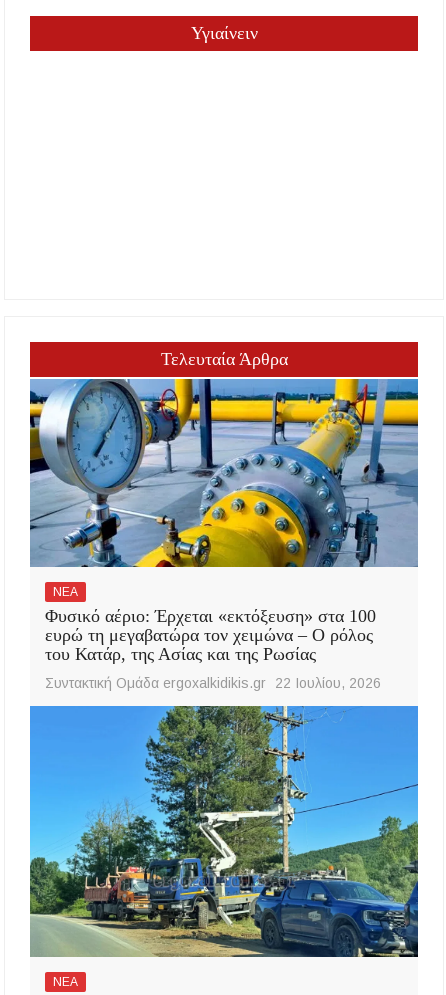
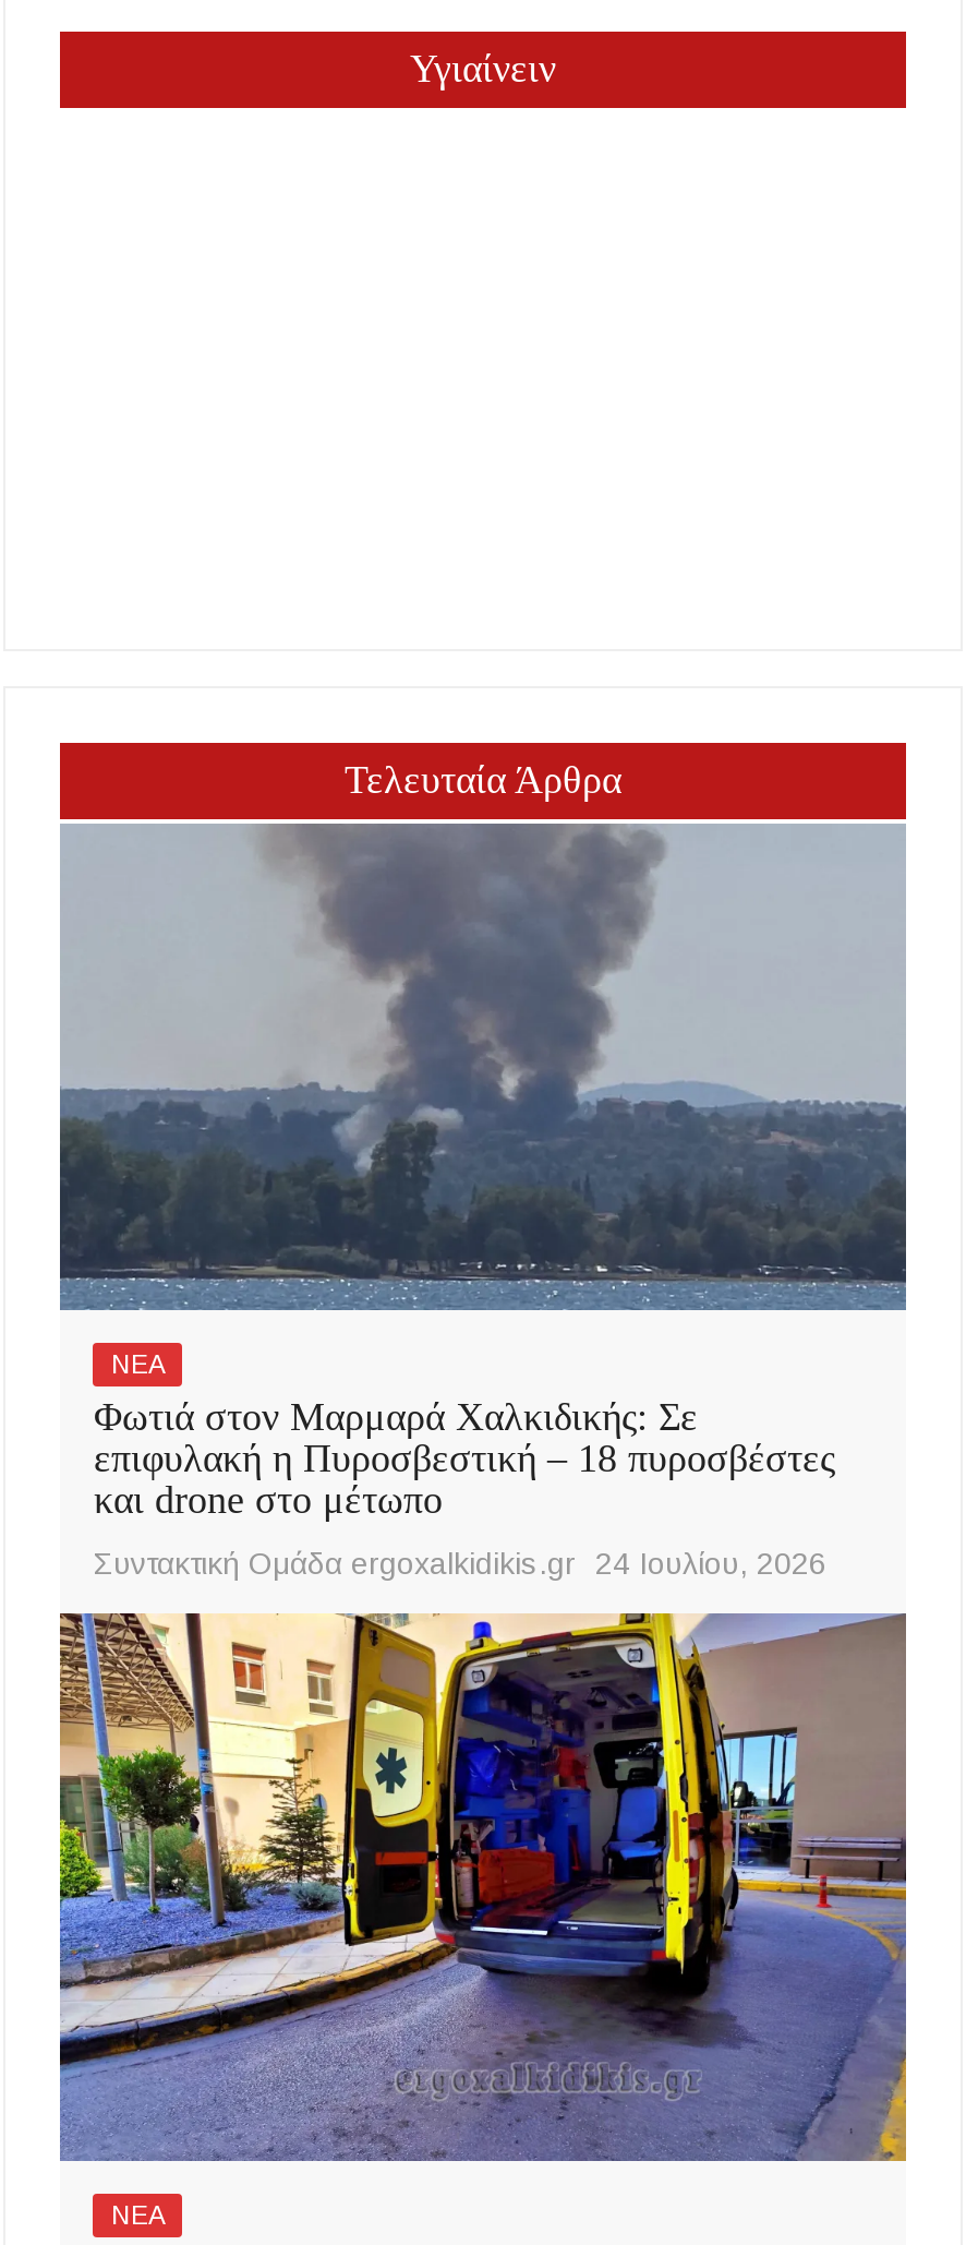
- [image]
- Φυσικό αέριο: Έρχεται «εκτόξευση» στα 100
- ευρώ τη μεγαβατώρα τον χειμώνα – Ο ρόλος
- του Κατάρ, της Ασίας και της Ρωσίας
+ [image]
+ Φωτιά στον Μαρμαρά Χαλκιδικής: Σε
+ επιφυλακή η Πυροσβεστική – 18 πυροσβέστες
+ και drone στο μέτωπο

- Συντακτική Ομάδα ergoxalkidikis.gr 22 Ιουλίου, 2026
+ Συντακτική Ομάδα ergoxalkidikis.gr 24 Ιουλίου, 2026

- [image]
+ [image]
